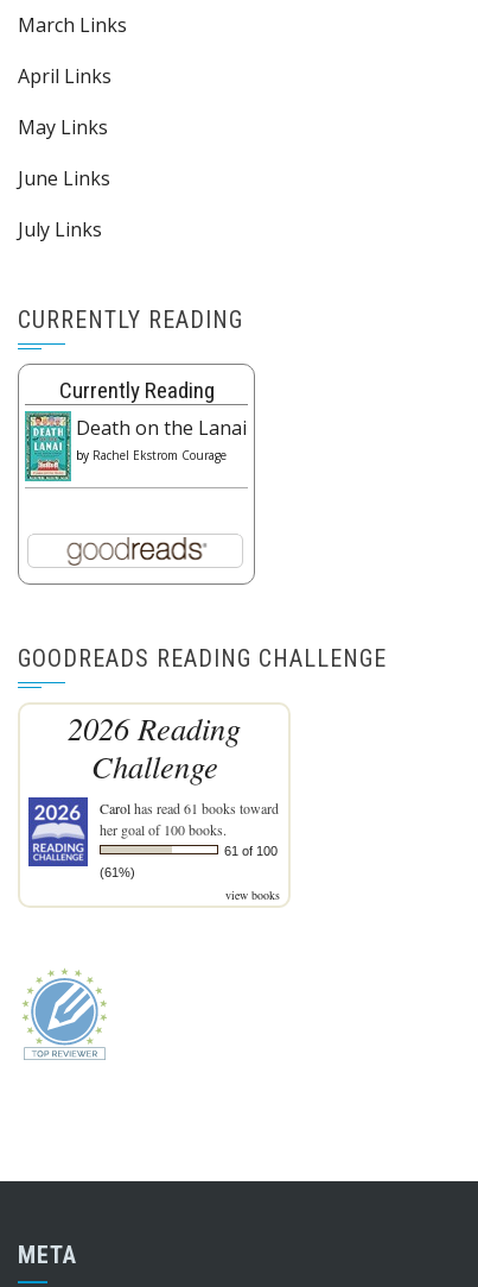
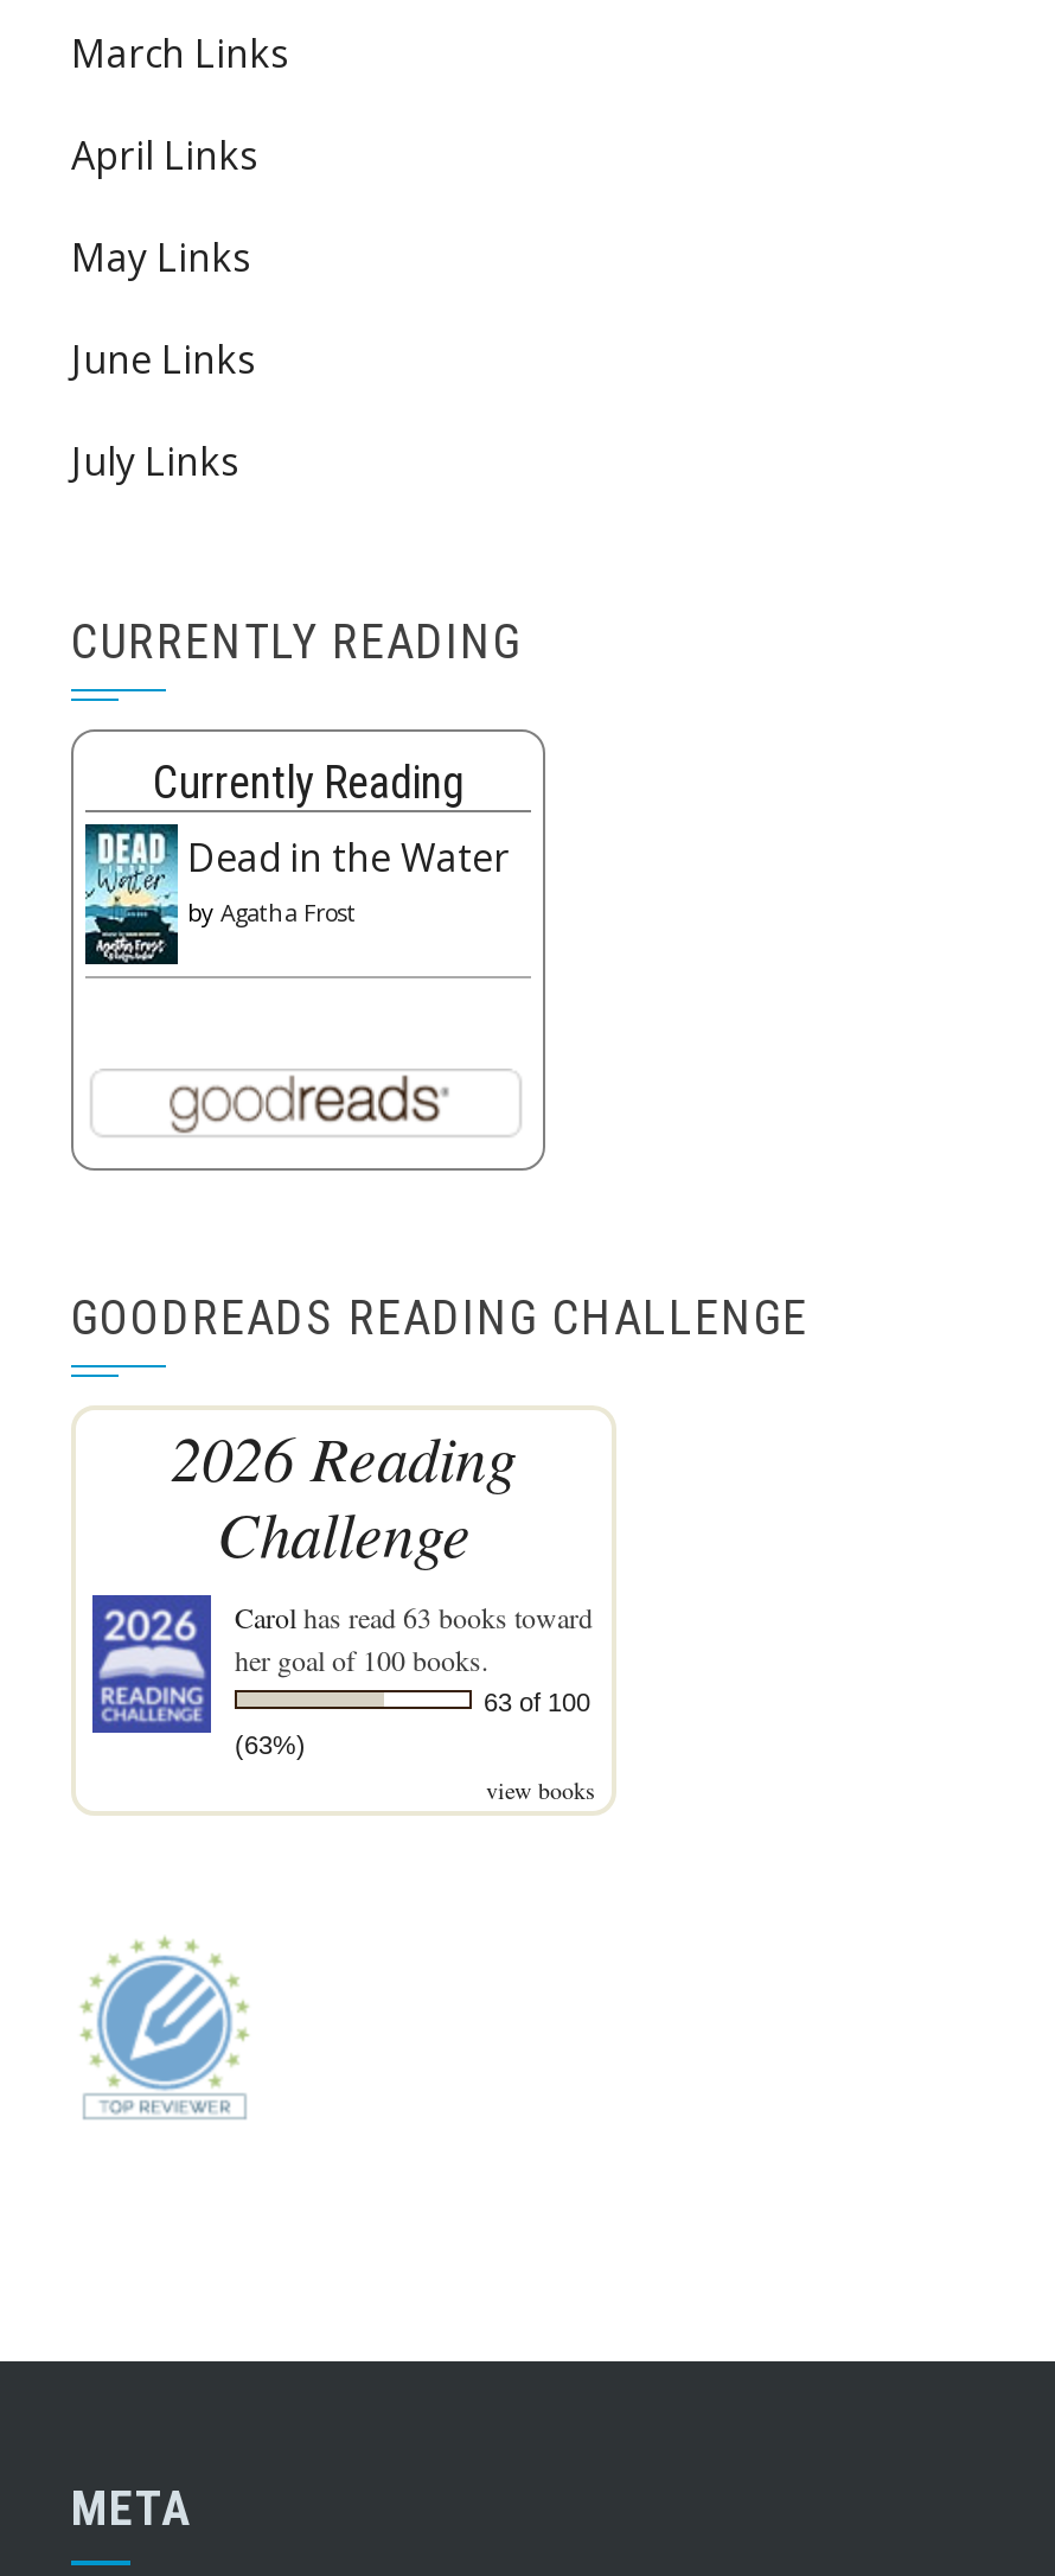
- [image]
- Death on the Lanai
- by Rachel Ekstrom Courage
+ [image]
+ Dead in the Water
+ by Agatha Frost

- Carol has read 61 books toward
+ Carol has read 63 books toward

- 61 of 100
+ 63 of 100

- (61%)
+ (63%)
